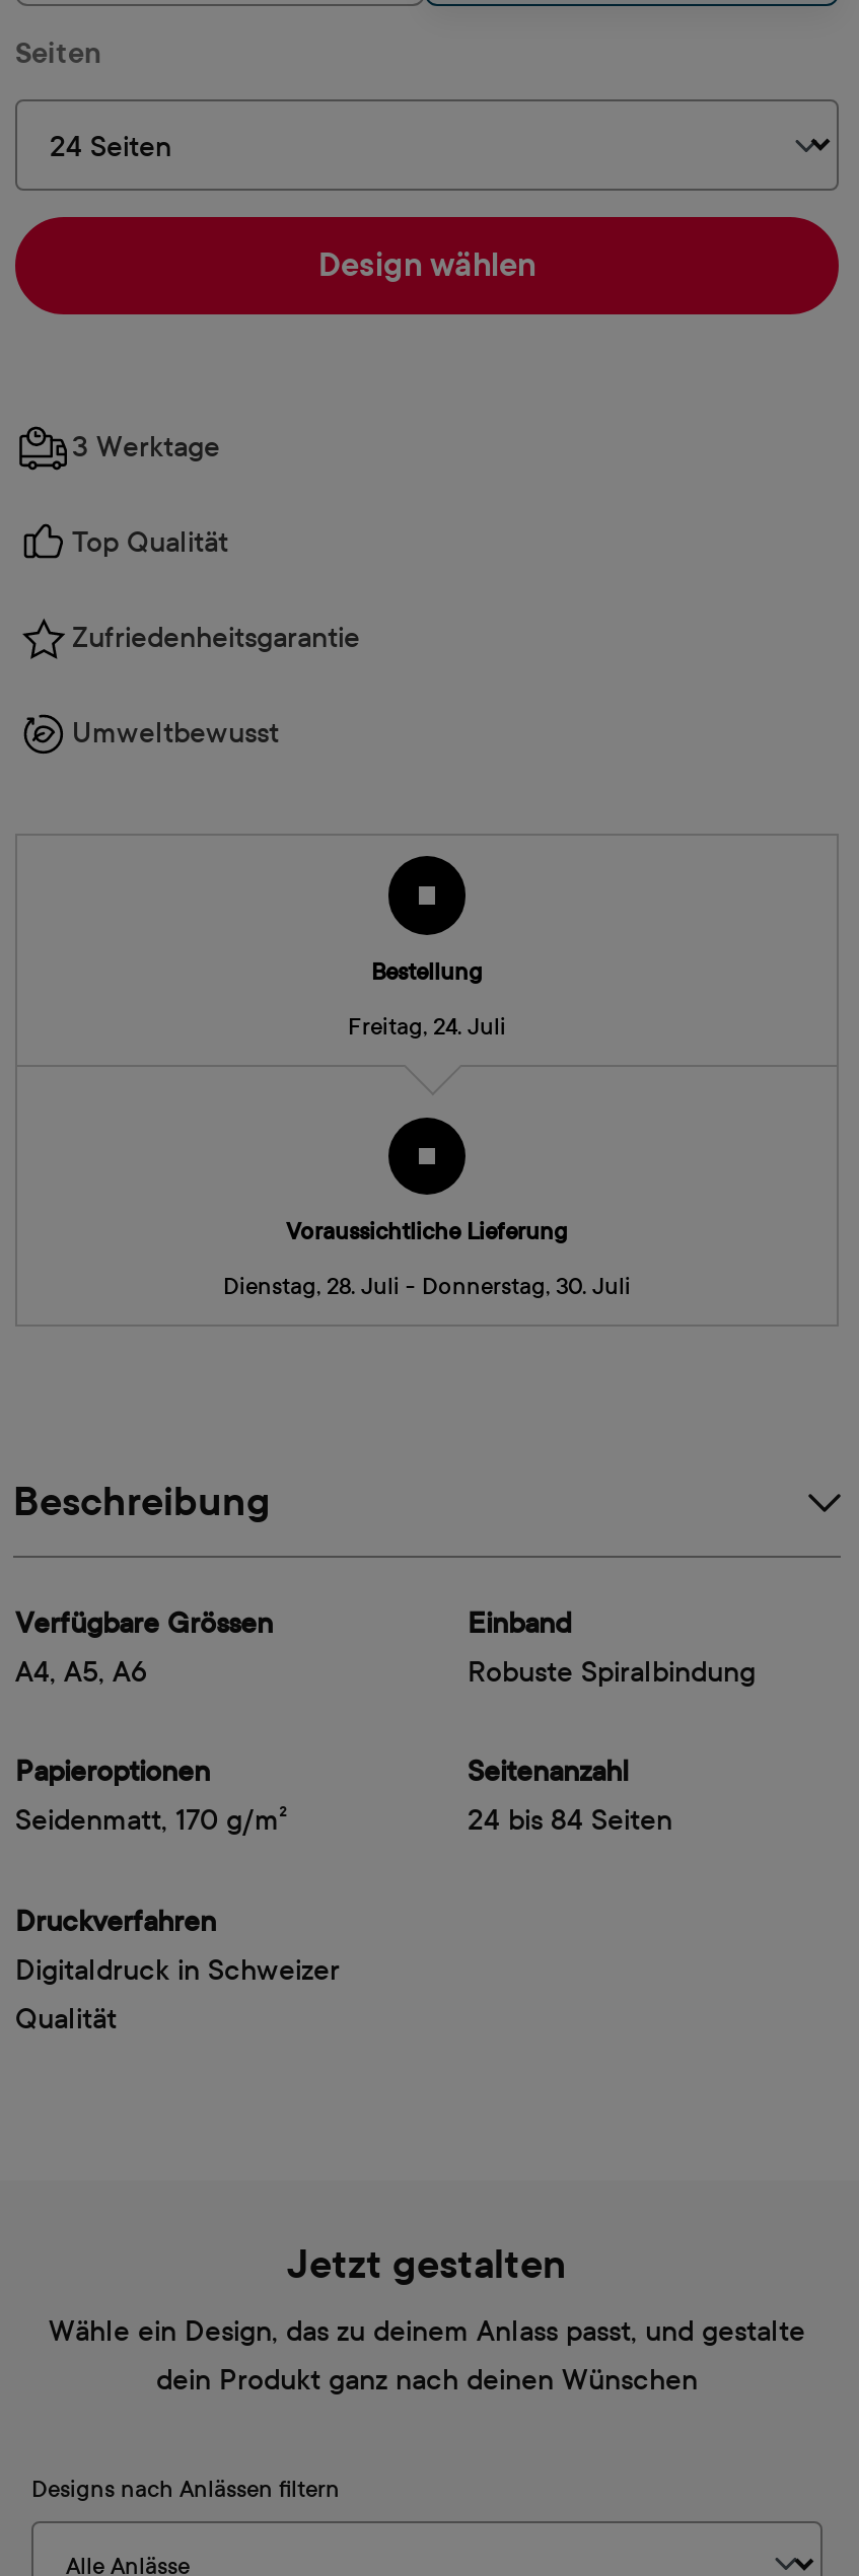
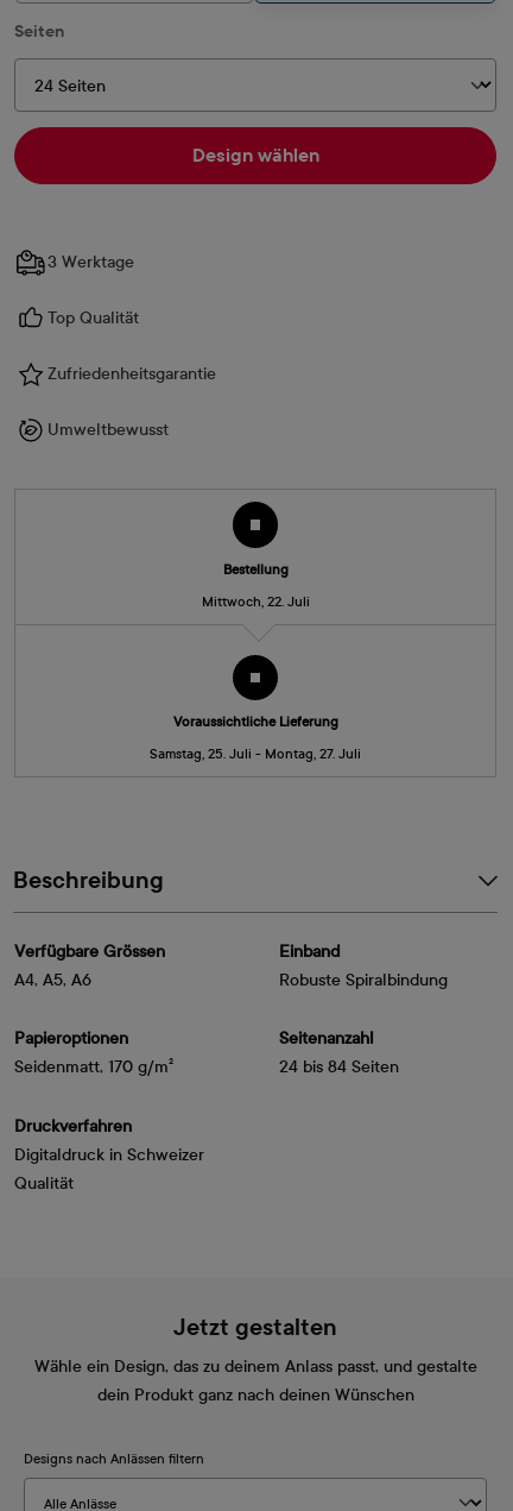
- Freitag, 24. Juli
+ Mittwoch, 22. Juli

- Dienstag, 28. Juli - Donnerstag, 30. Juli
+ Samstag, 25. Juli - Montag, 27. Juli
